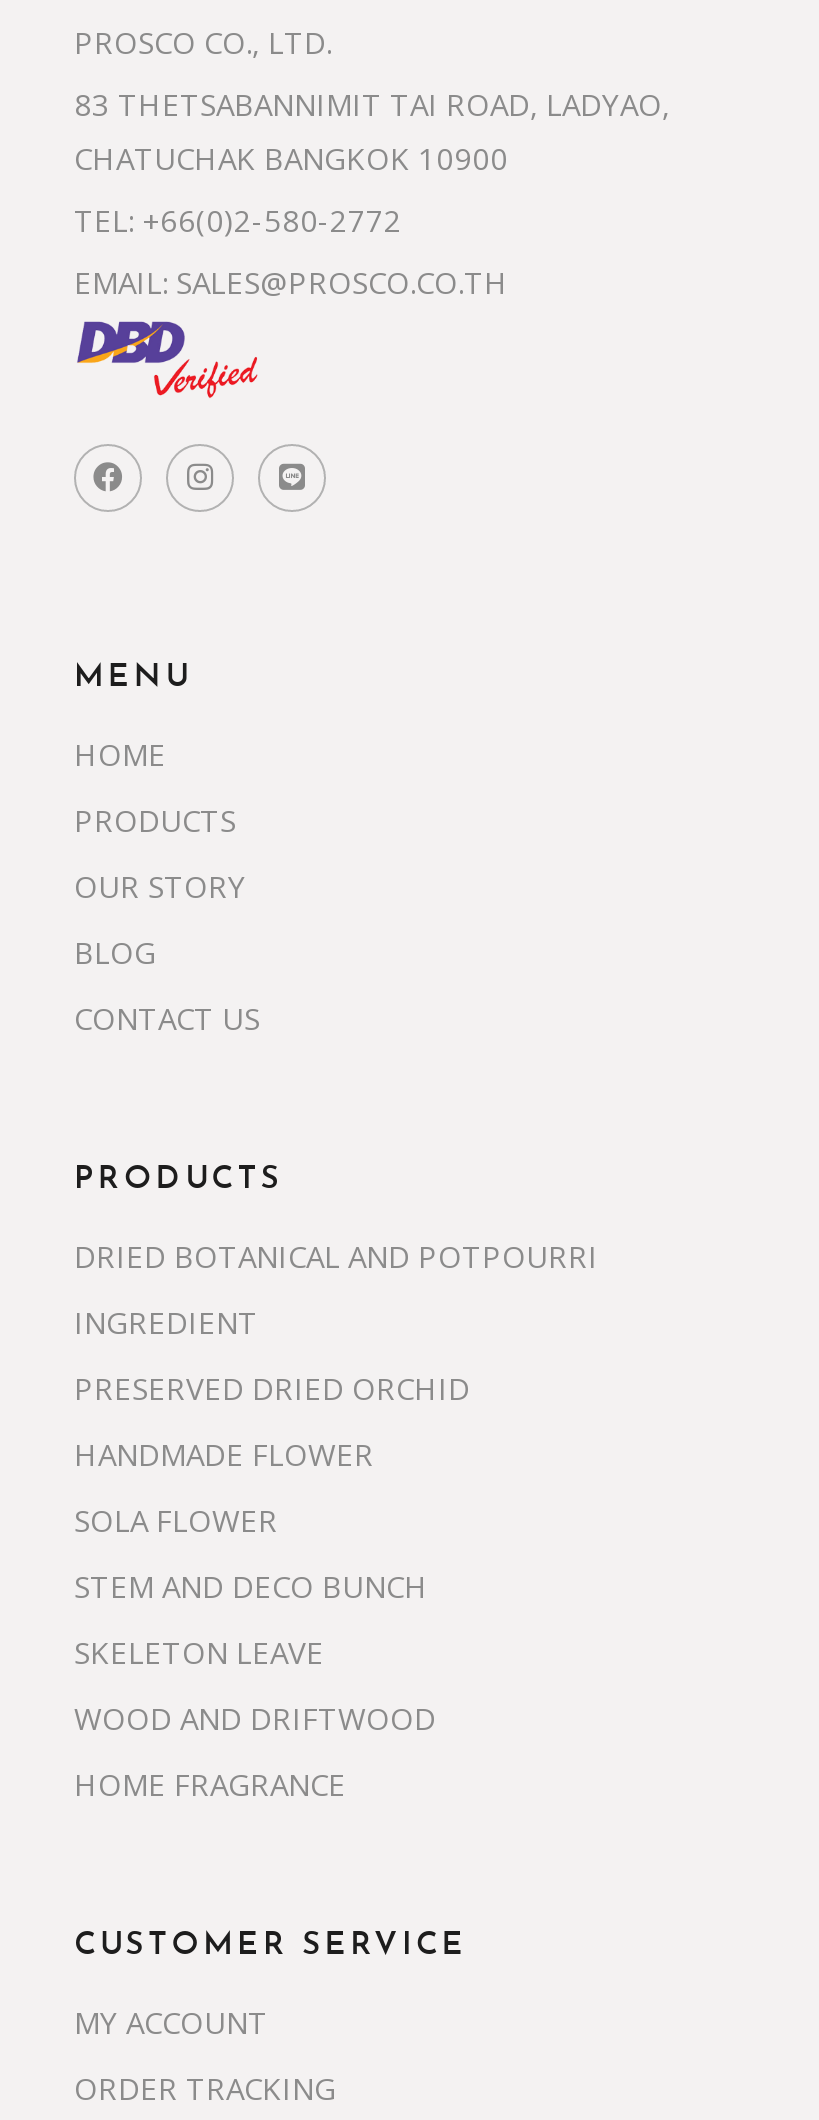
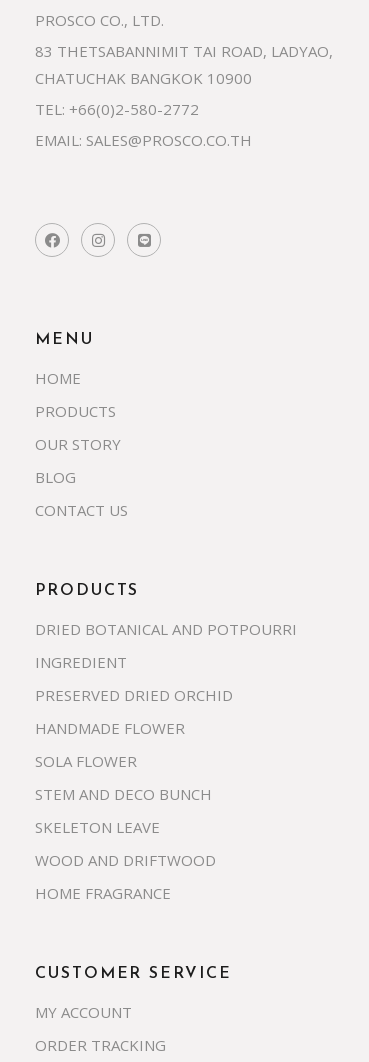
- [image]
